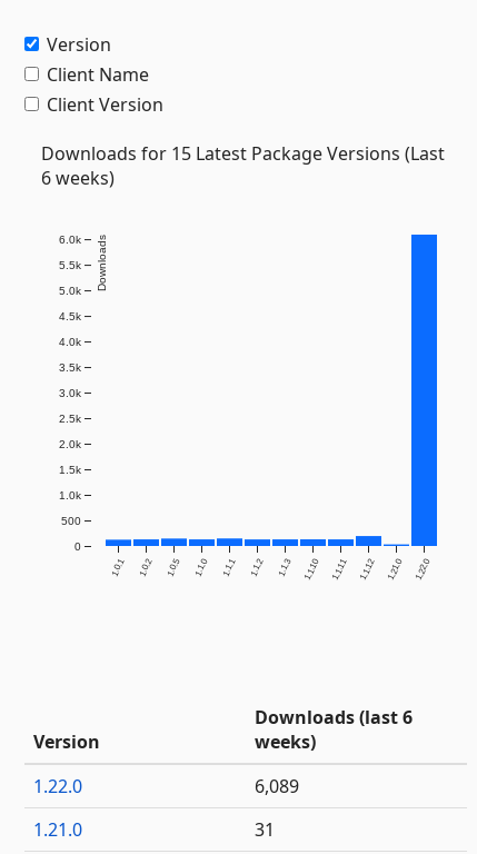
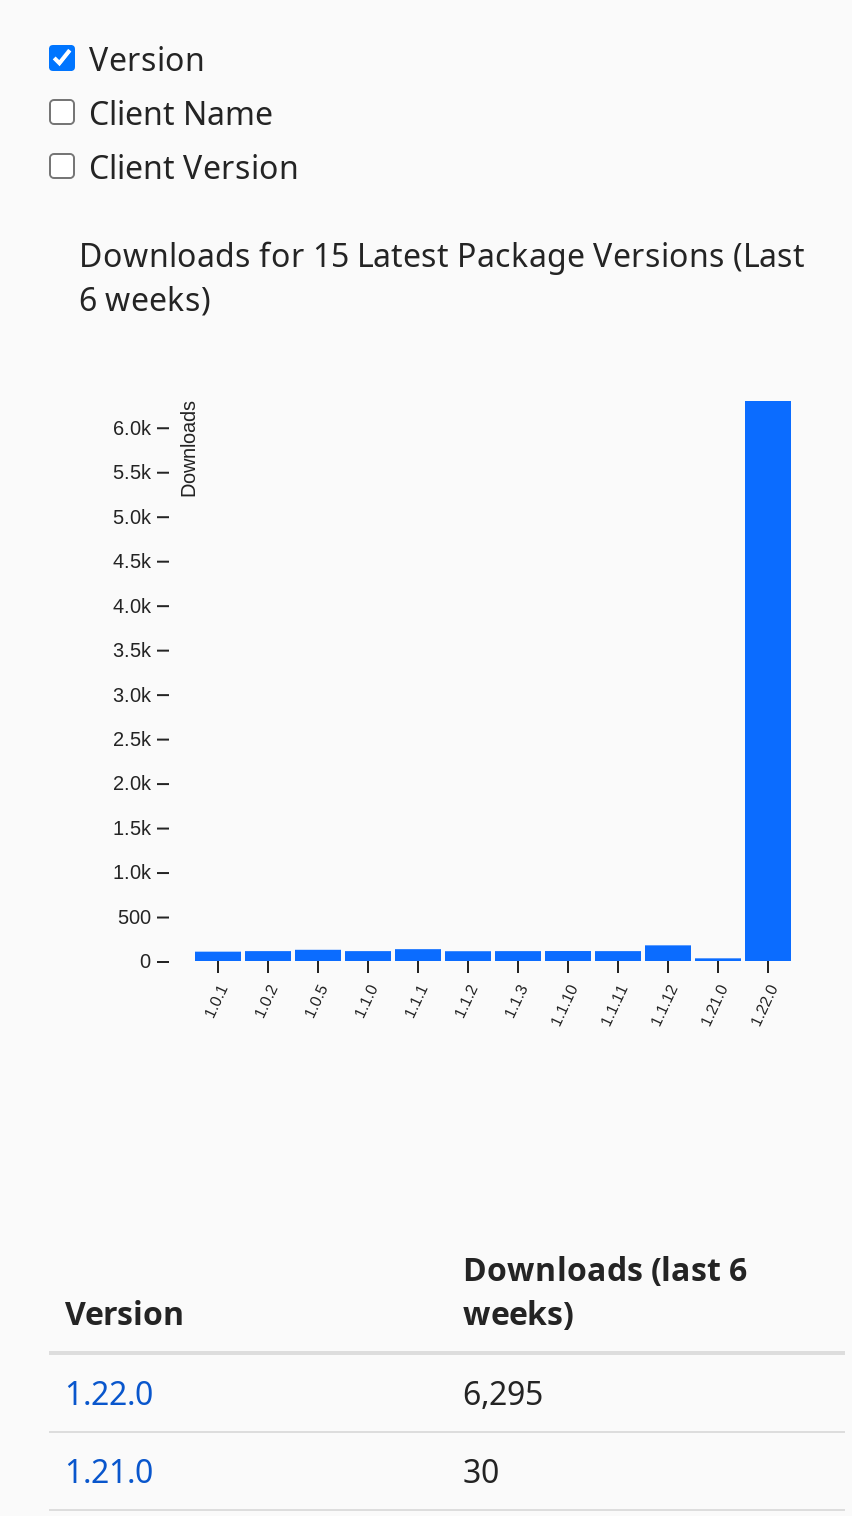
- 6,089
+ 6,295

- 31
+ 30
